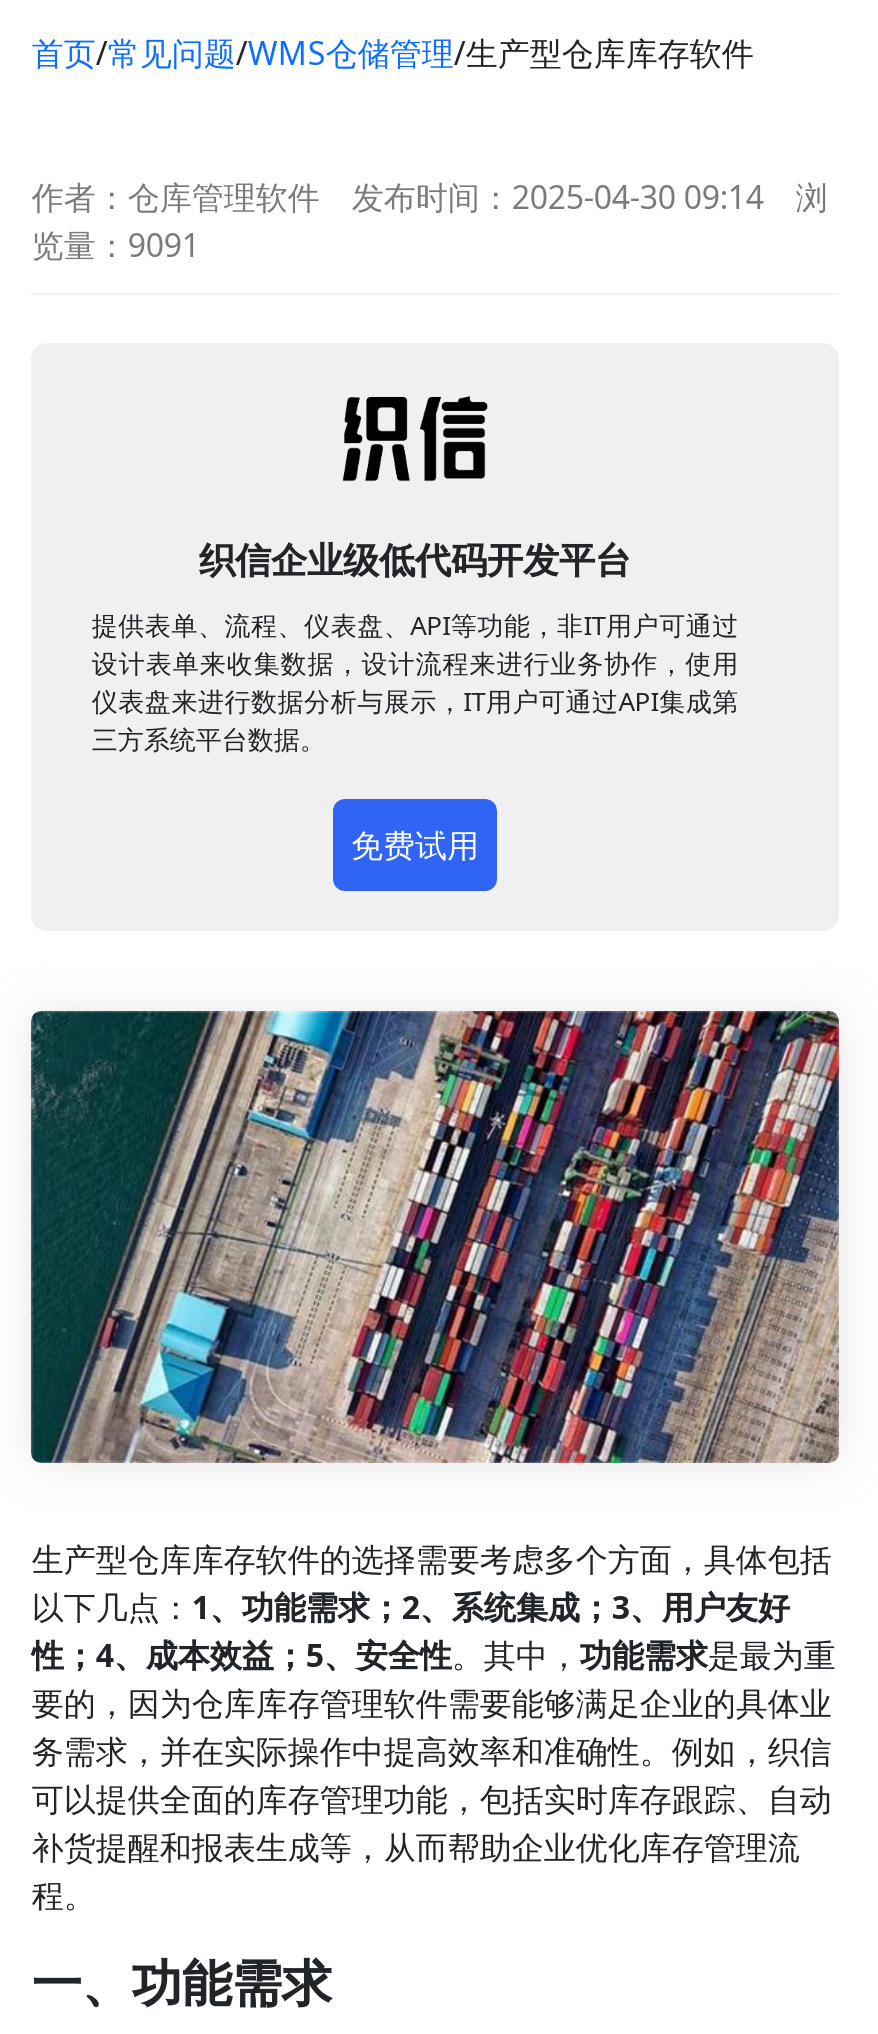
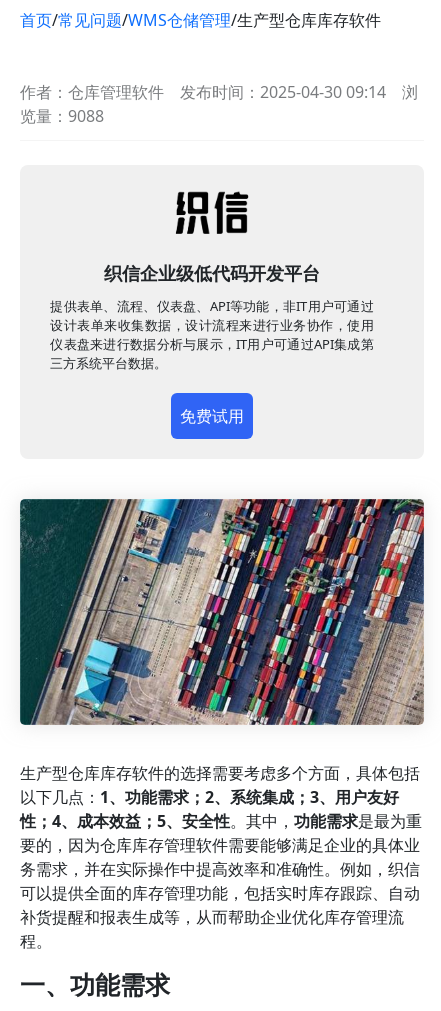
- 览量：9091
+ 览量：9088
